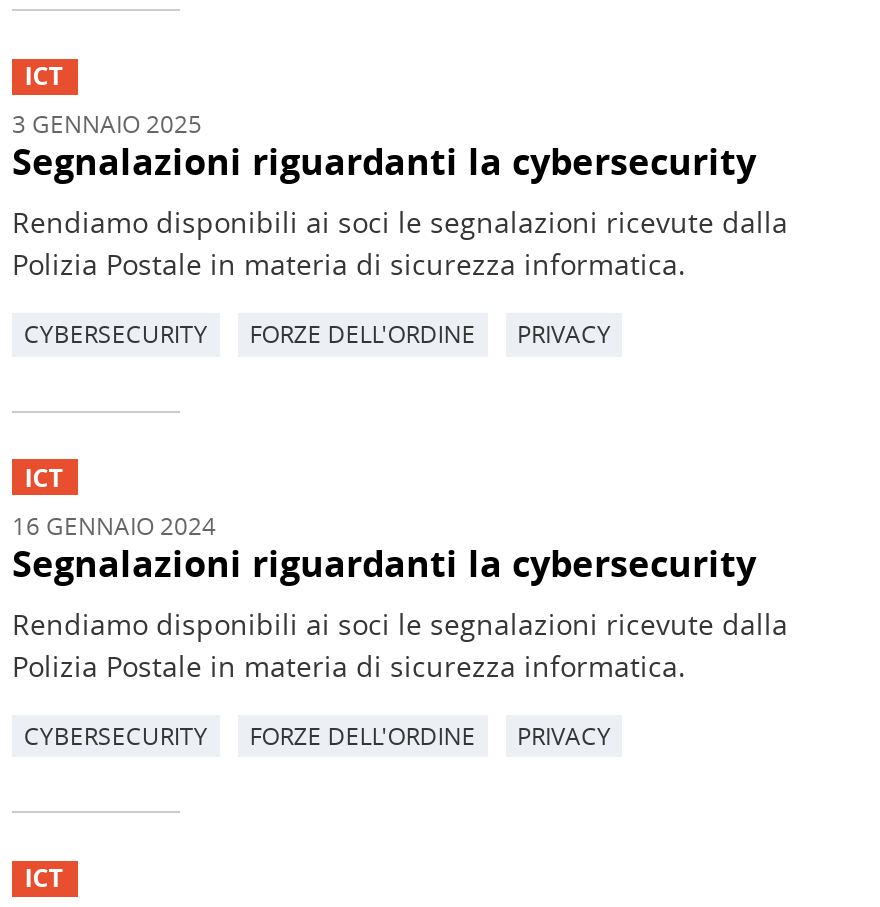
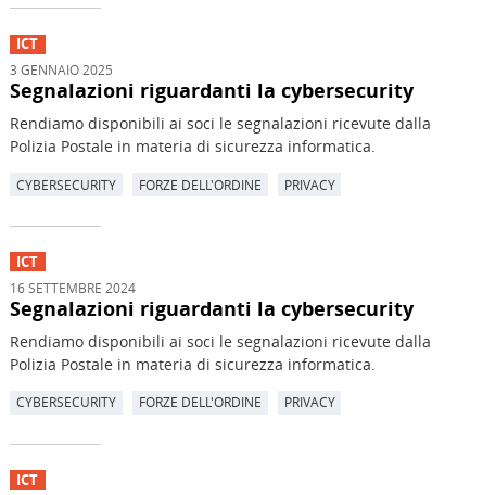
- 16 GENNAIO 2024
+ 16 SETTEMBRE 2024
